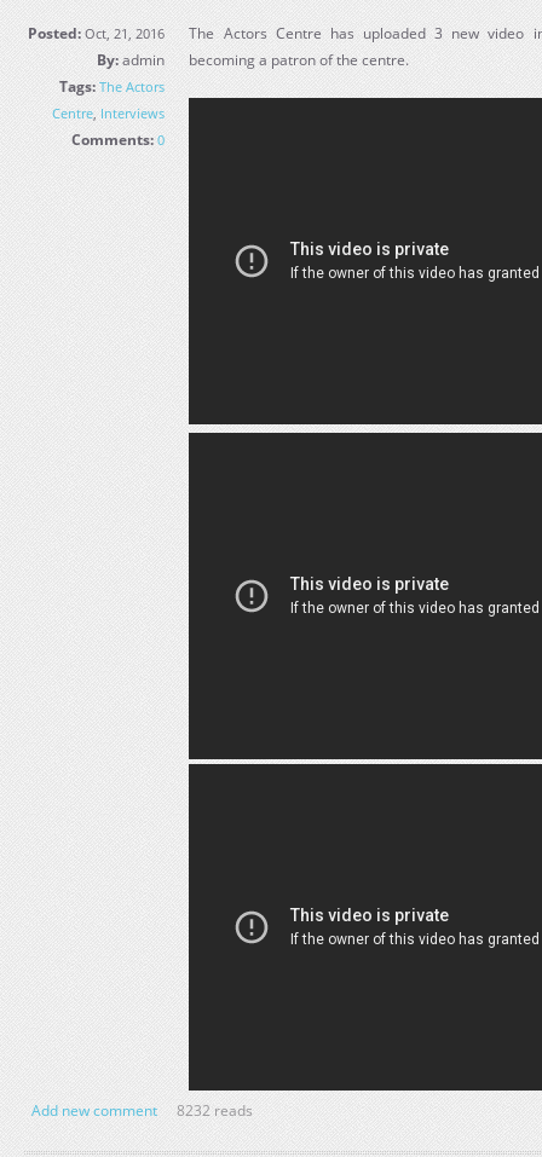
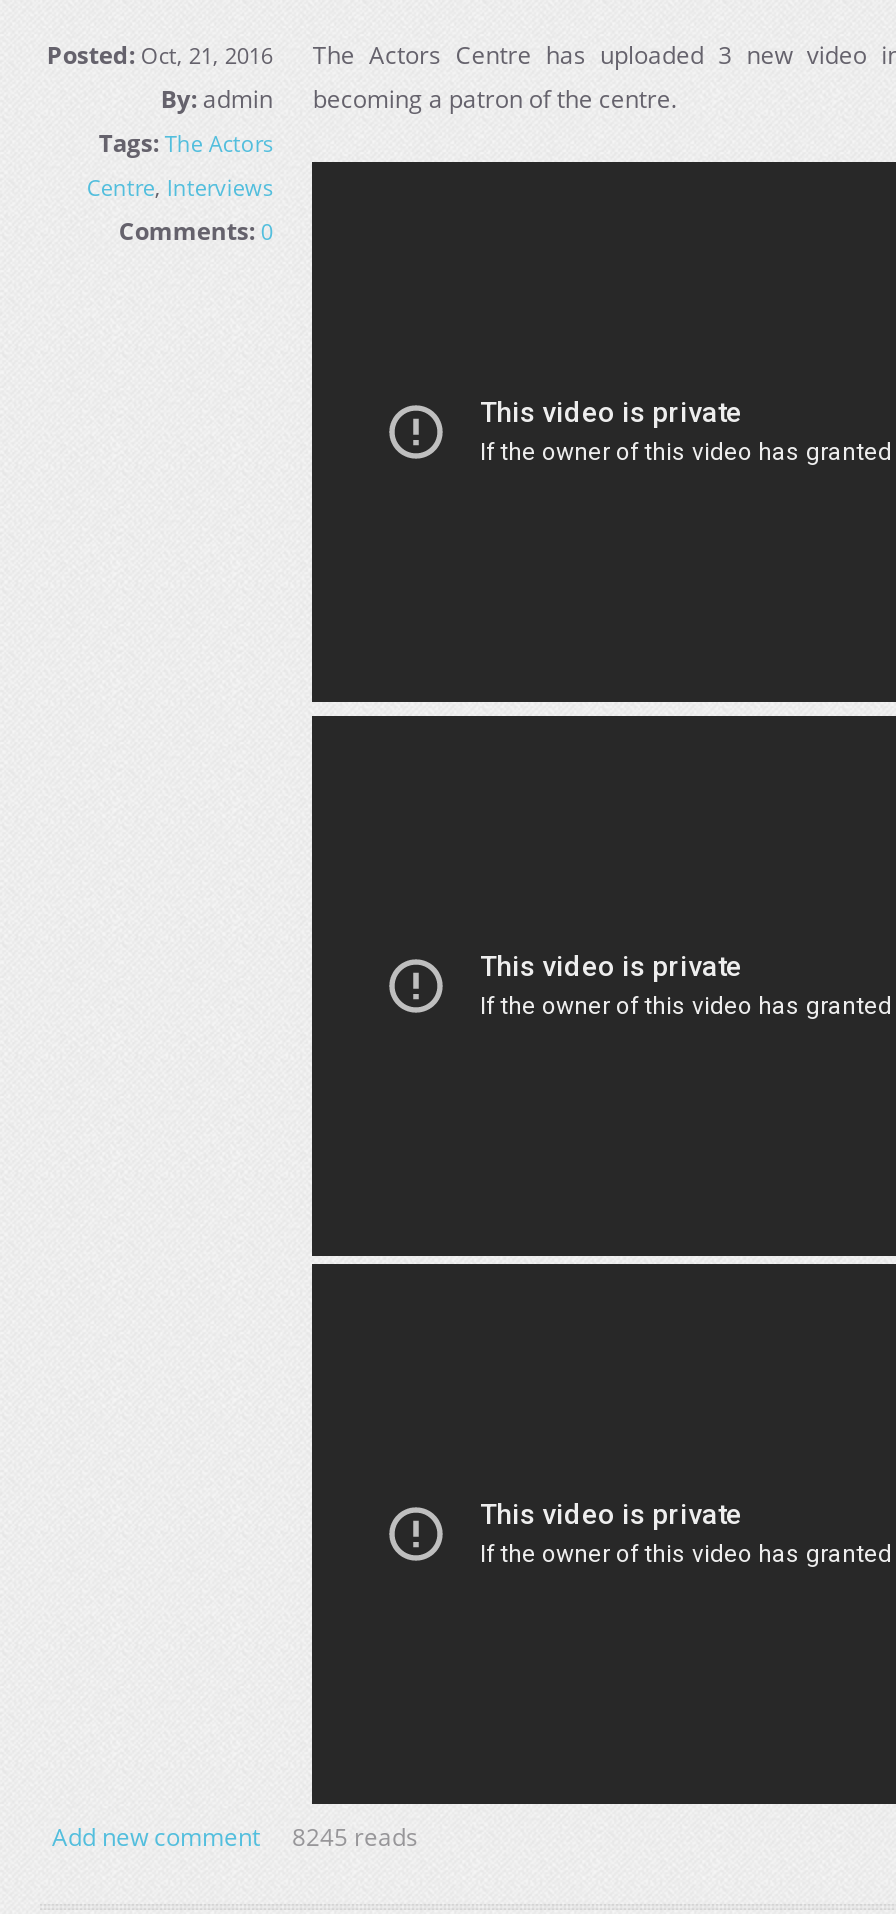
- Add new comment 8232 reads
+ Add new comment 8245 reads
